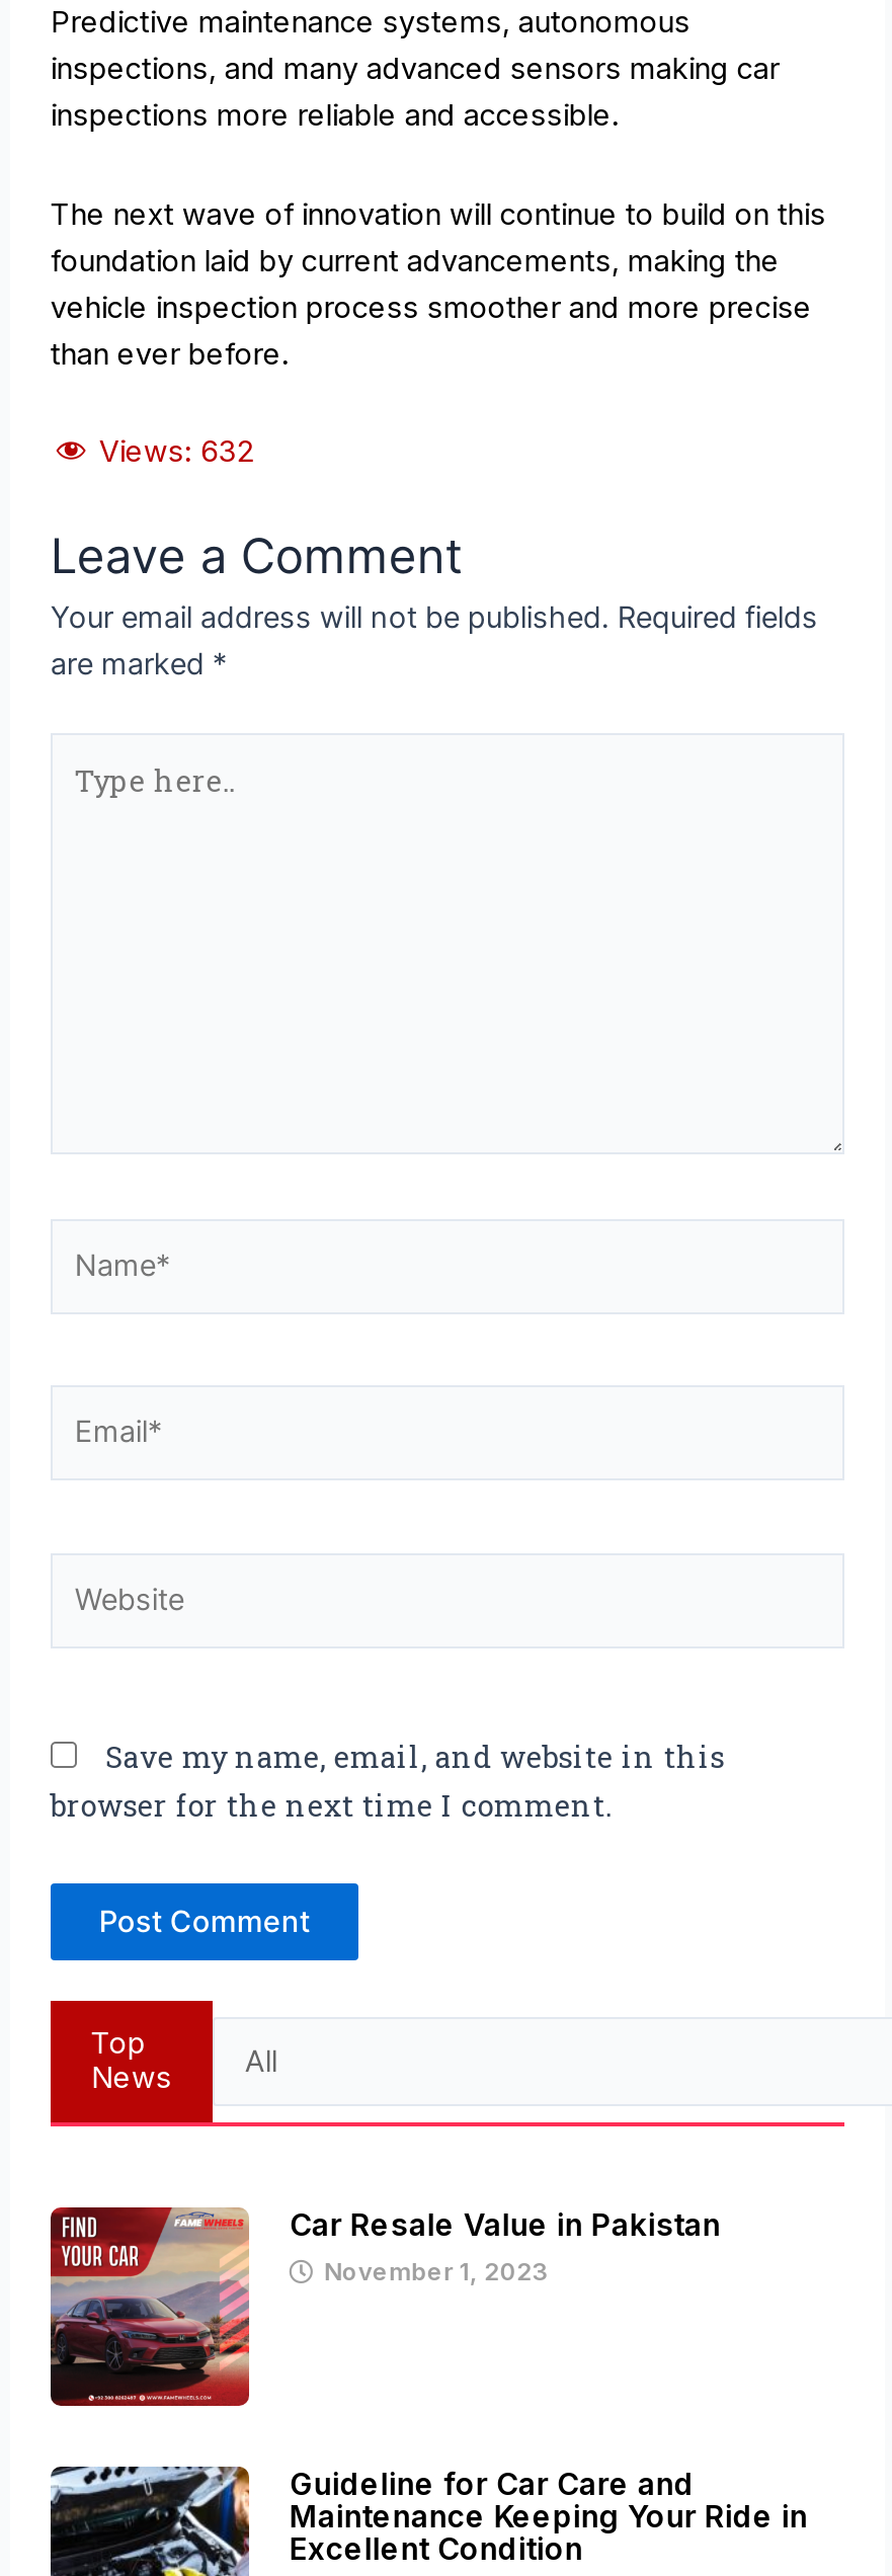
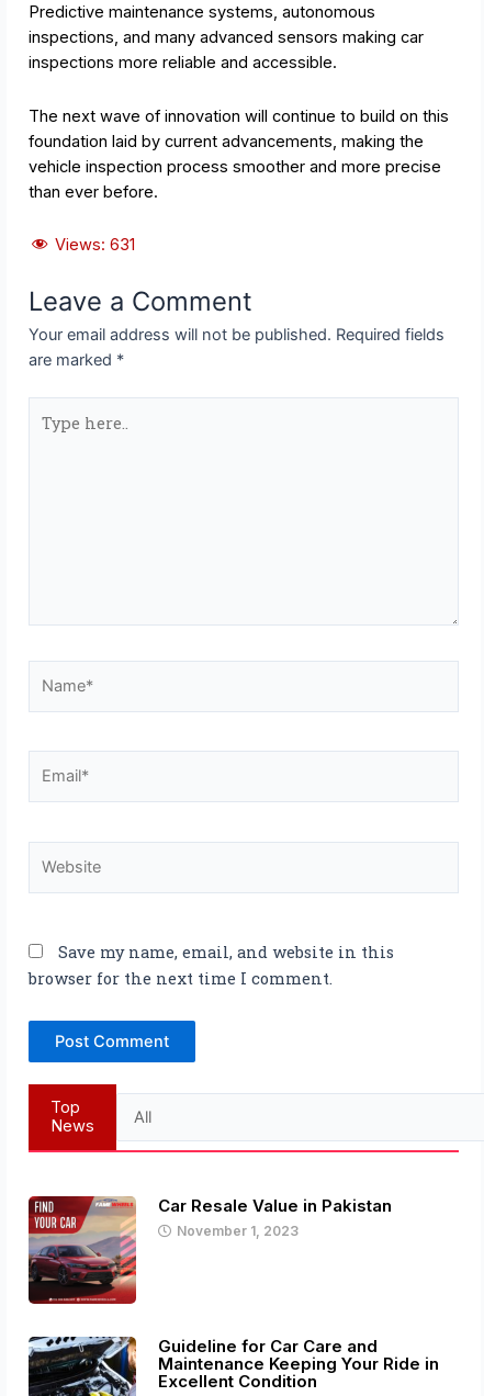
- Views: 632
+ Views: 631
